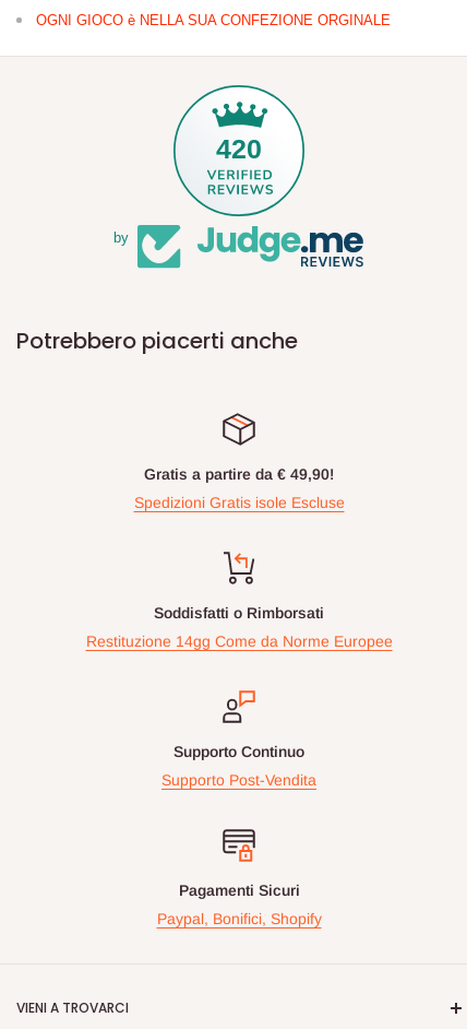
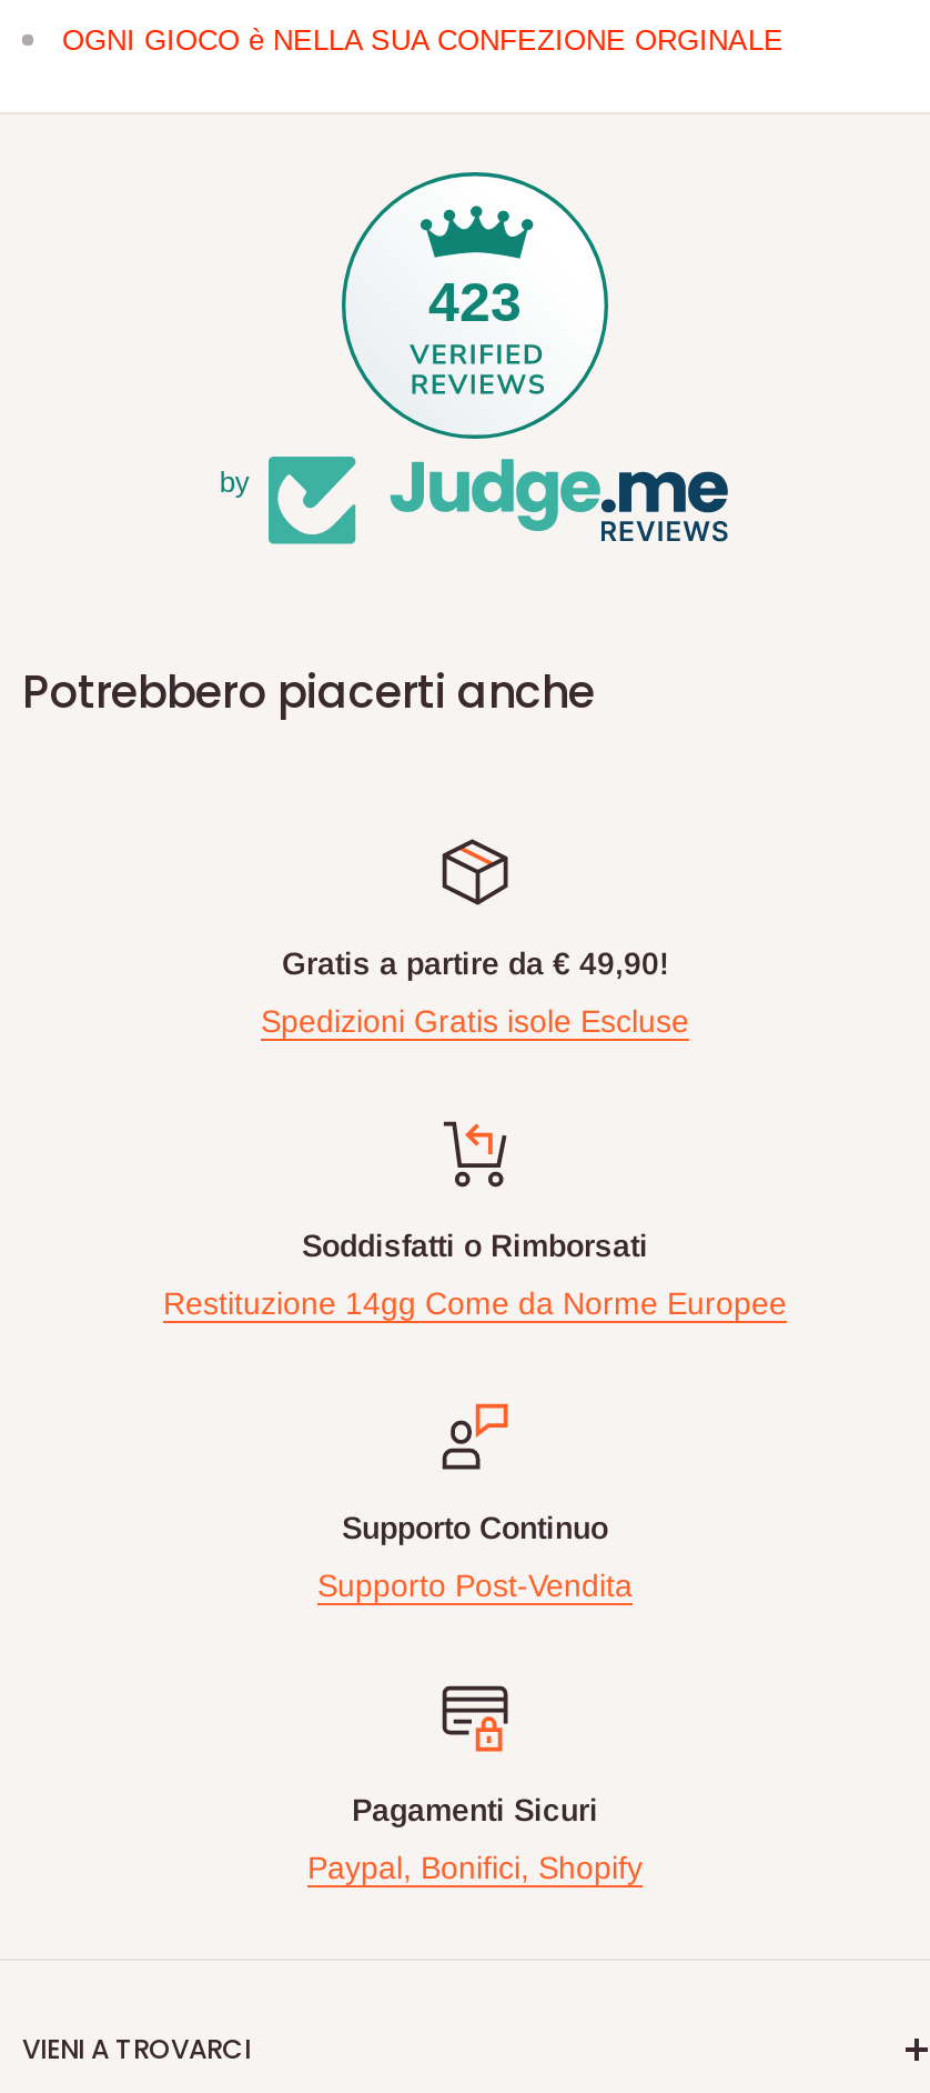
- 420
+ 423
